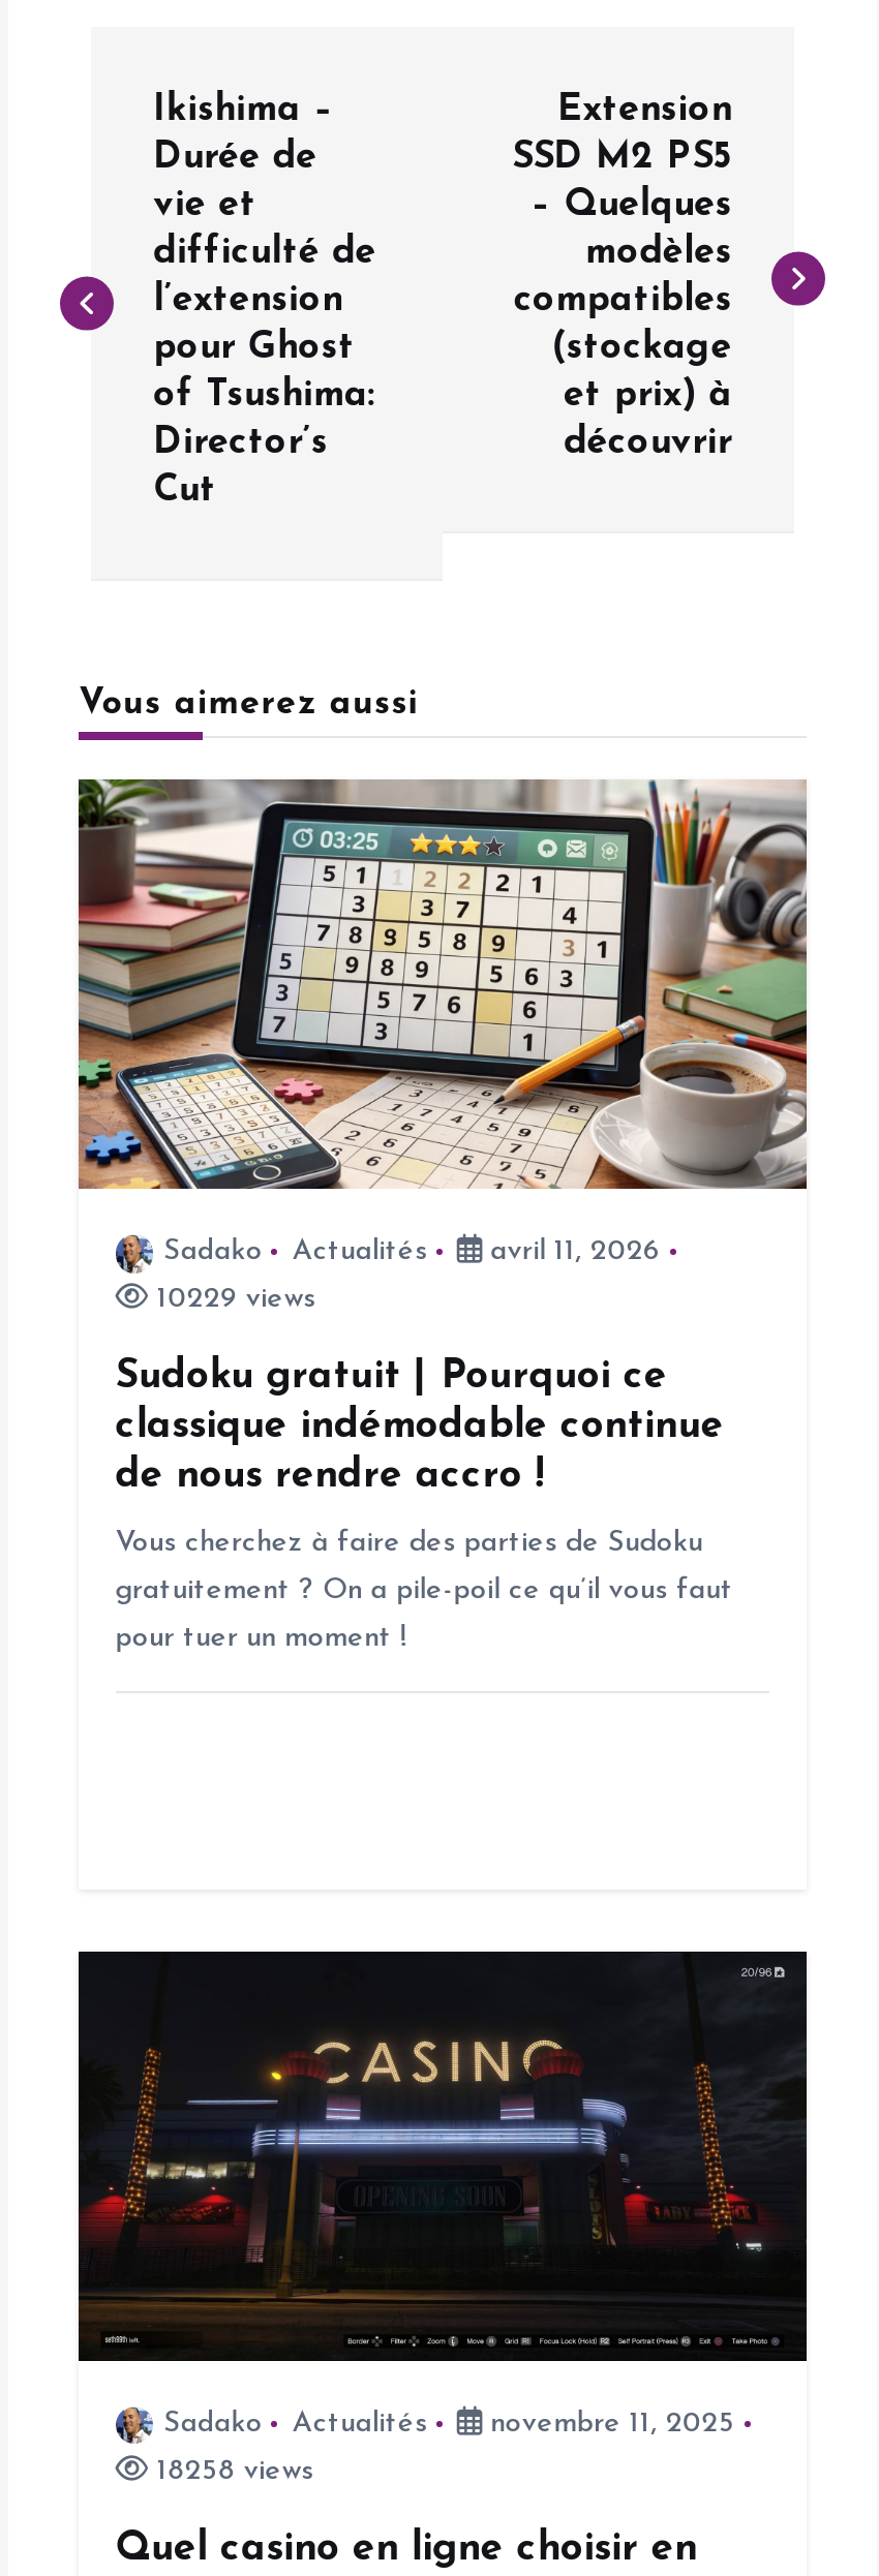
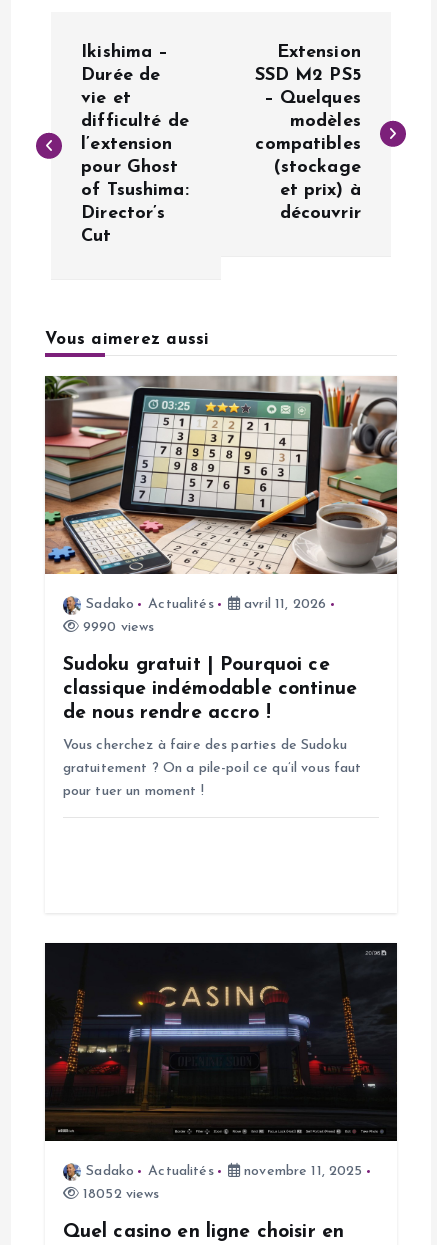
- 10229 views
+ 9990 views

- 18258 views
+ 18052 views
